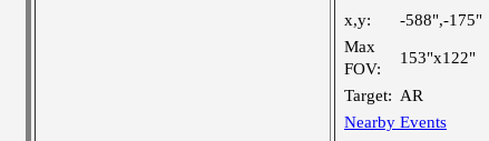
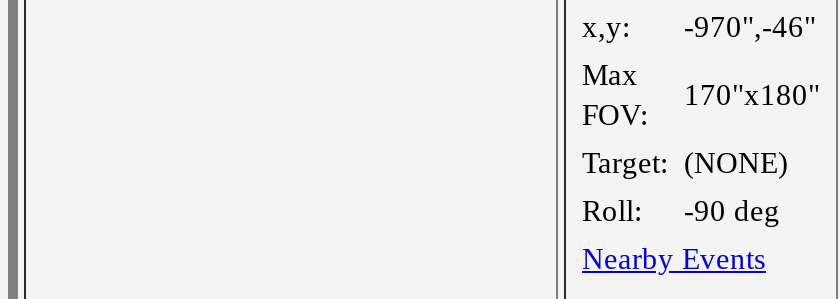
- x,y: -588",-175"
+ x,y: -970",-46"

- 153"x122"
- Target: AR
+ 170"x180"
+ Target: (NONE)
+ Roll:
+ -90 deg
